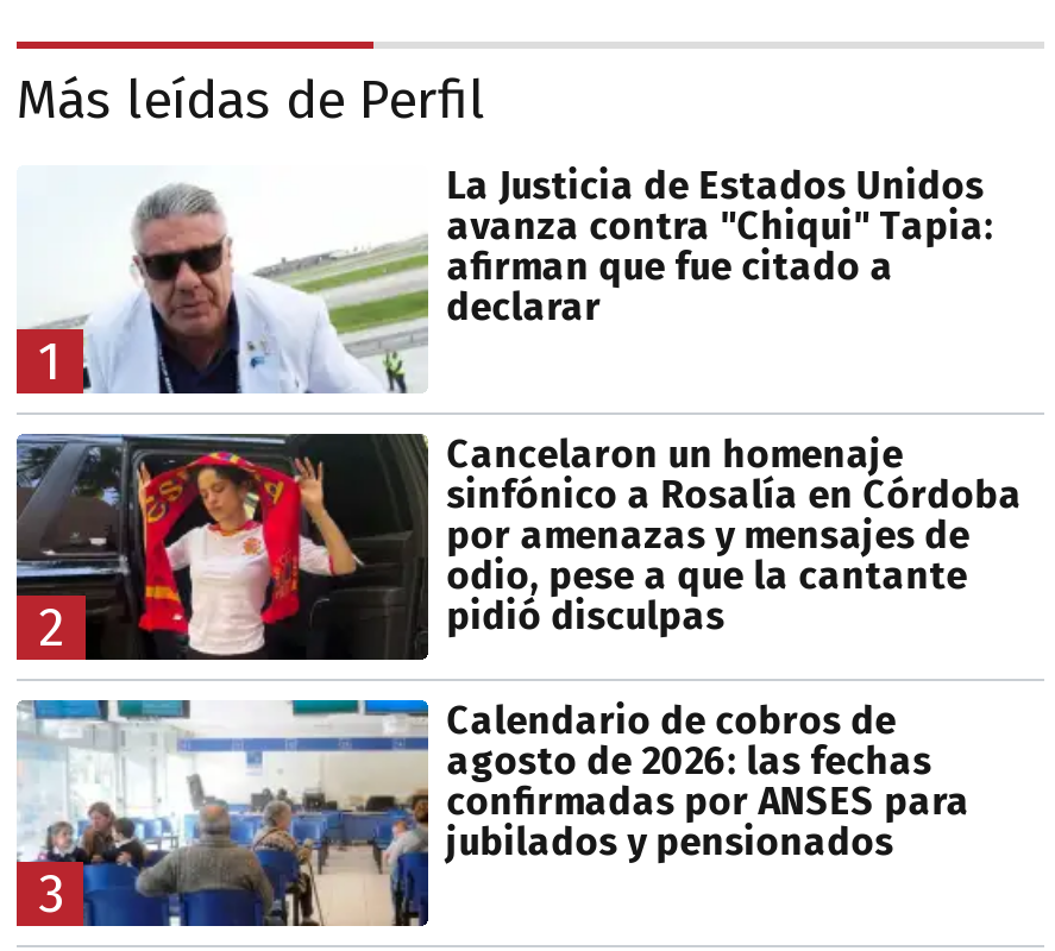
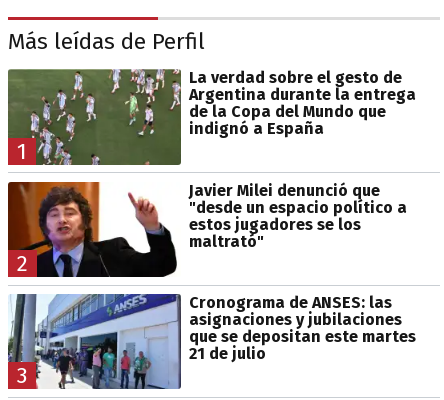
- [image]
- La Justicia de Estados Unidos
- avanza contra "Chiqui" Tapia:
- afirman que fue citado a
- declarar
+ [image]
+ La verdad sobre el gesto de
+ Argentina durante la entrega
+ de la Copa del Mundo que
+ indignó a España

- [image]
- Cancelaron un homenaje
- sinfónico a Rosalía en Córdoba
- por amenazas y mensajes de
- odio, pese a que la cantante
- pidió disculpas
+ [image]
+ Javier Milei denunció que
+ "desde un espacio político a
+ estos jugadores se los
+ maltrató"

- [image]
- Calendario de cobros de
- agosto de 2026: las fechas
- confirmadas por ANSES para
- jubilados y pensionados
+ [image]
+ Cronograma de ANSES: las
+ asignaciones y jubilaciones
+ que se depositan este martes
+ 21 de julio
